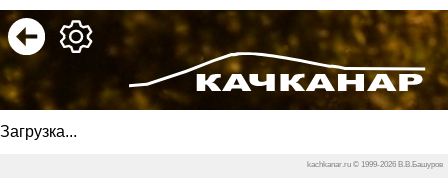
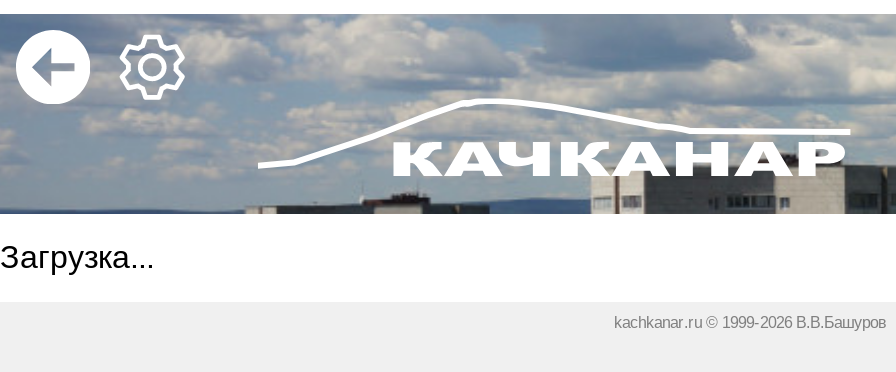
- [image]
+ [image]
